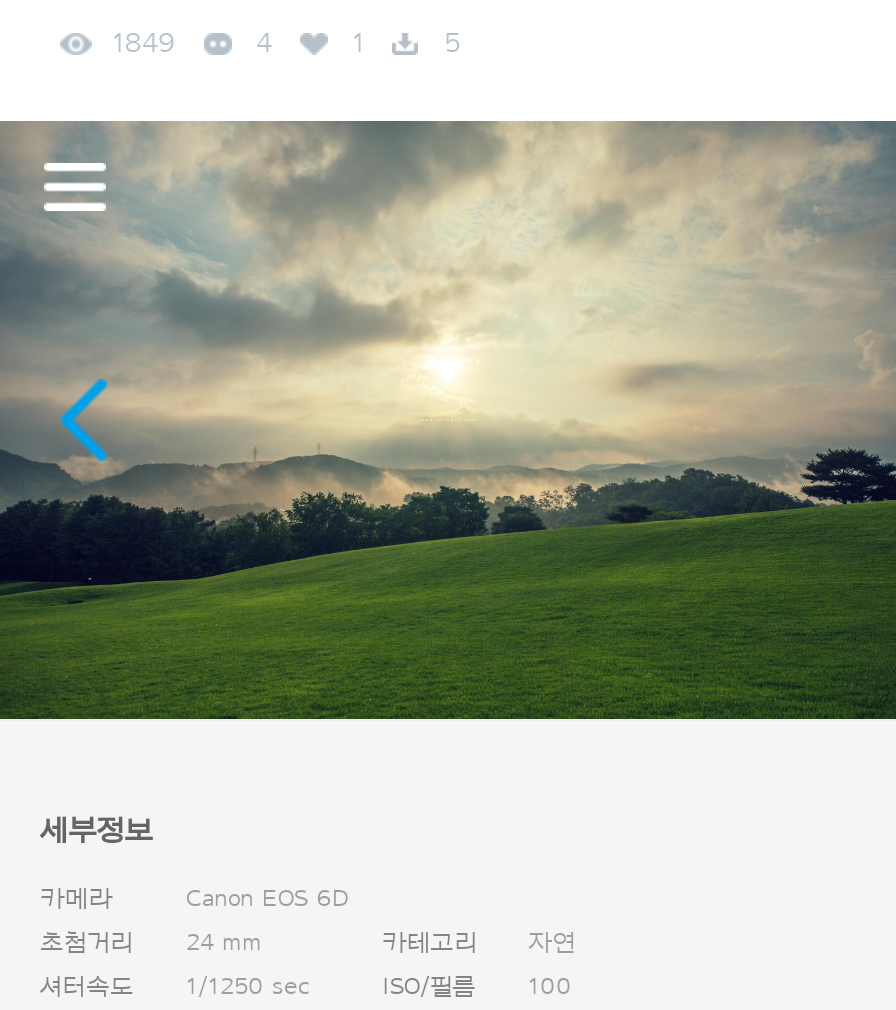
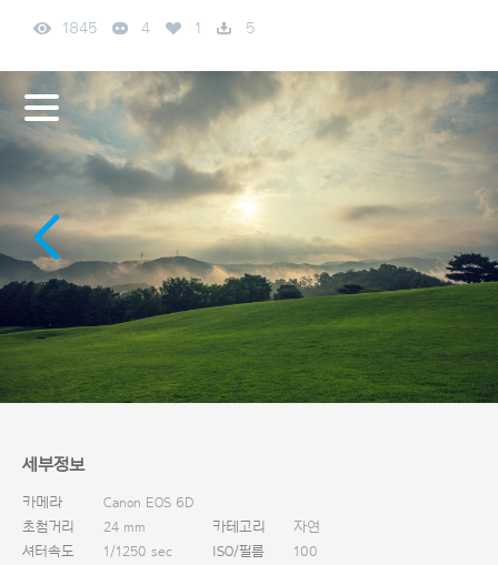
- 1849
+ 1845
